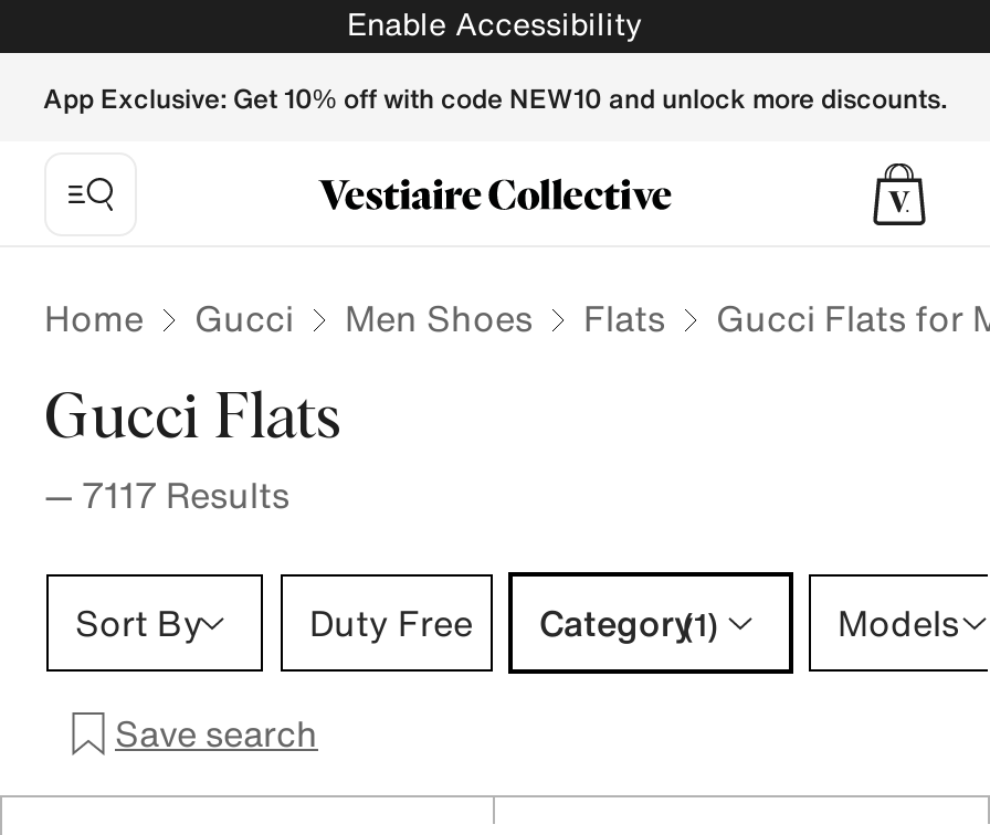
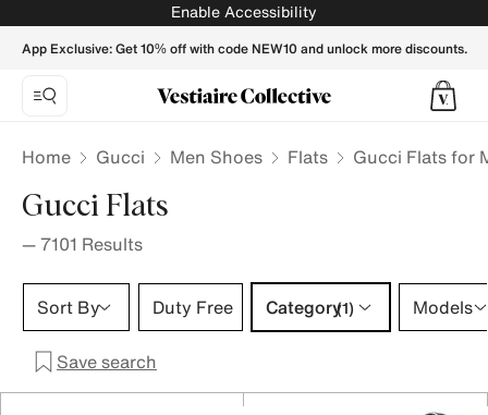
- — 7117 Results
+ — 7101 Results
